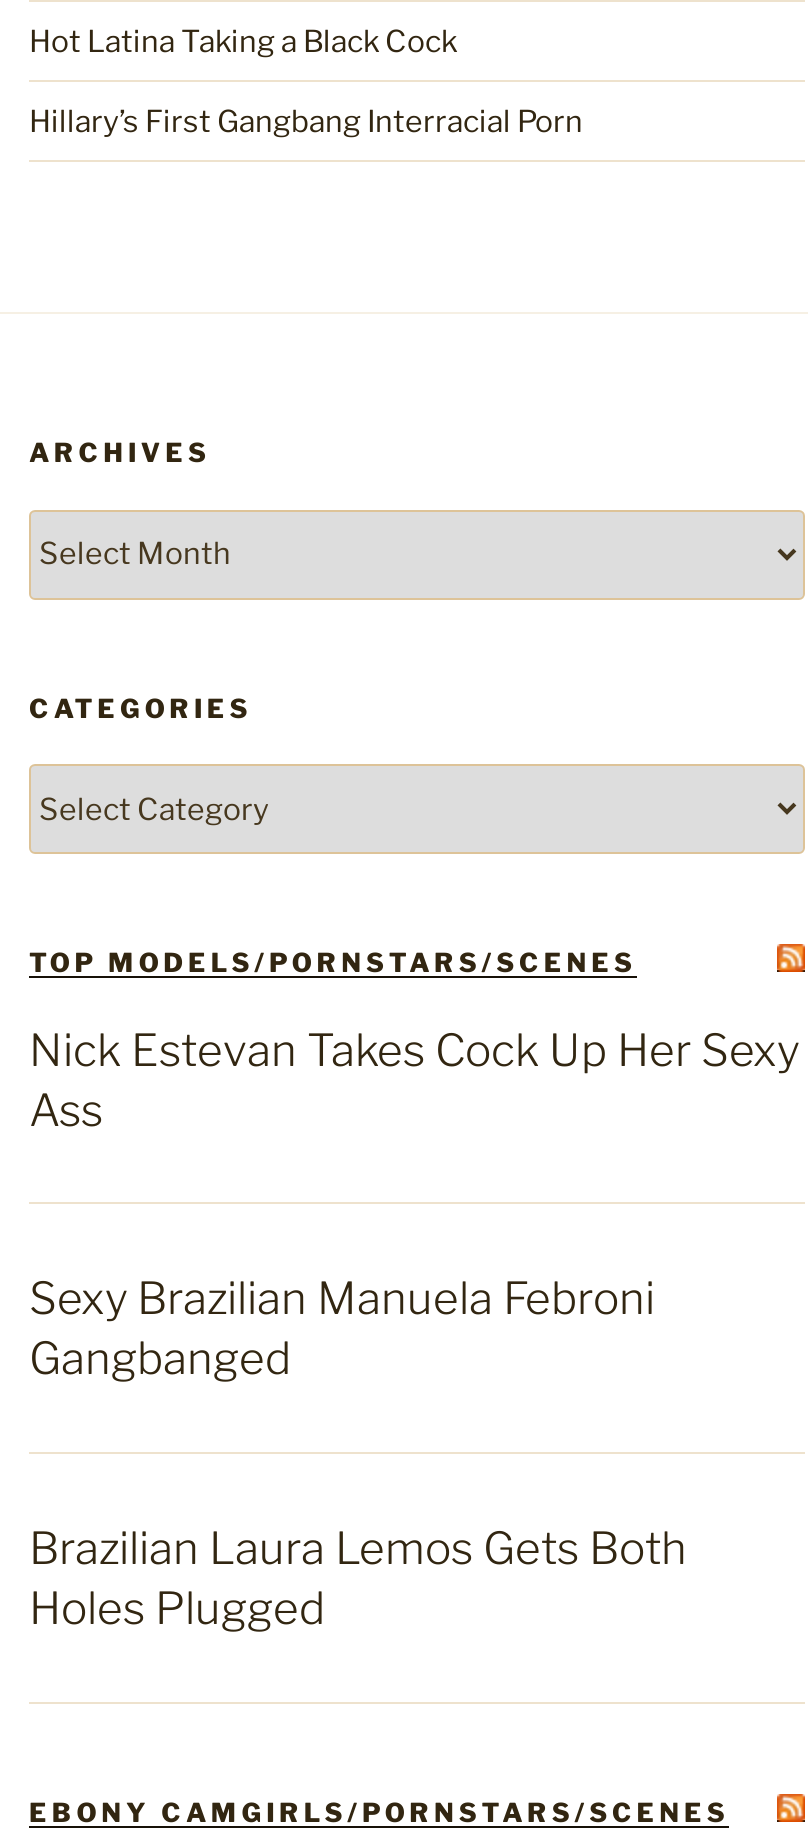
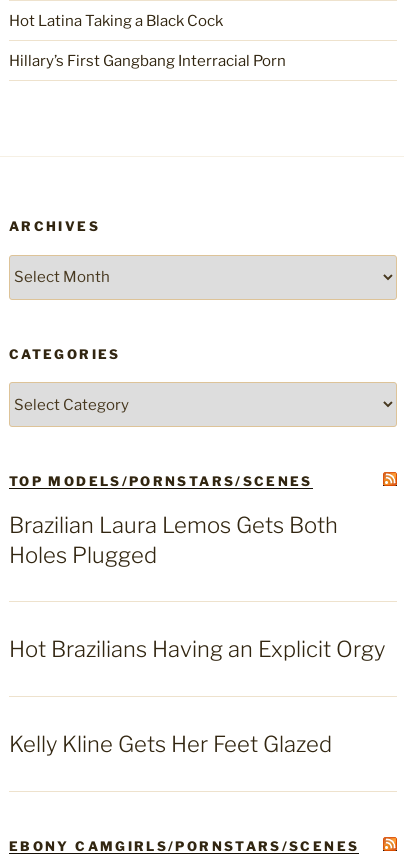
- Nick Estevan Takes Cock Up Her Sexy
- Ass

- Sexy Brazilian Manuela Febroni
- Gangbanged

moved up: Brazilian Laura Lemos Gets Both | Holes Plugged

+ Hot Brazilians Having an Explicit Orgy

+ Kelly Kline Gets Her Feet Glazed
